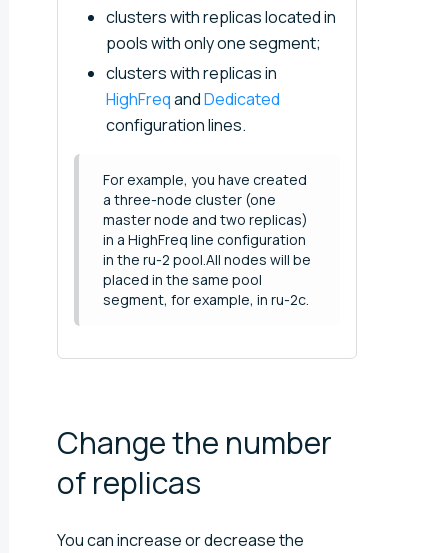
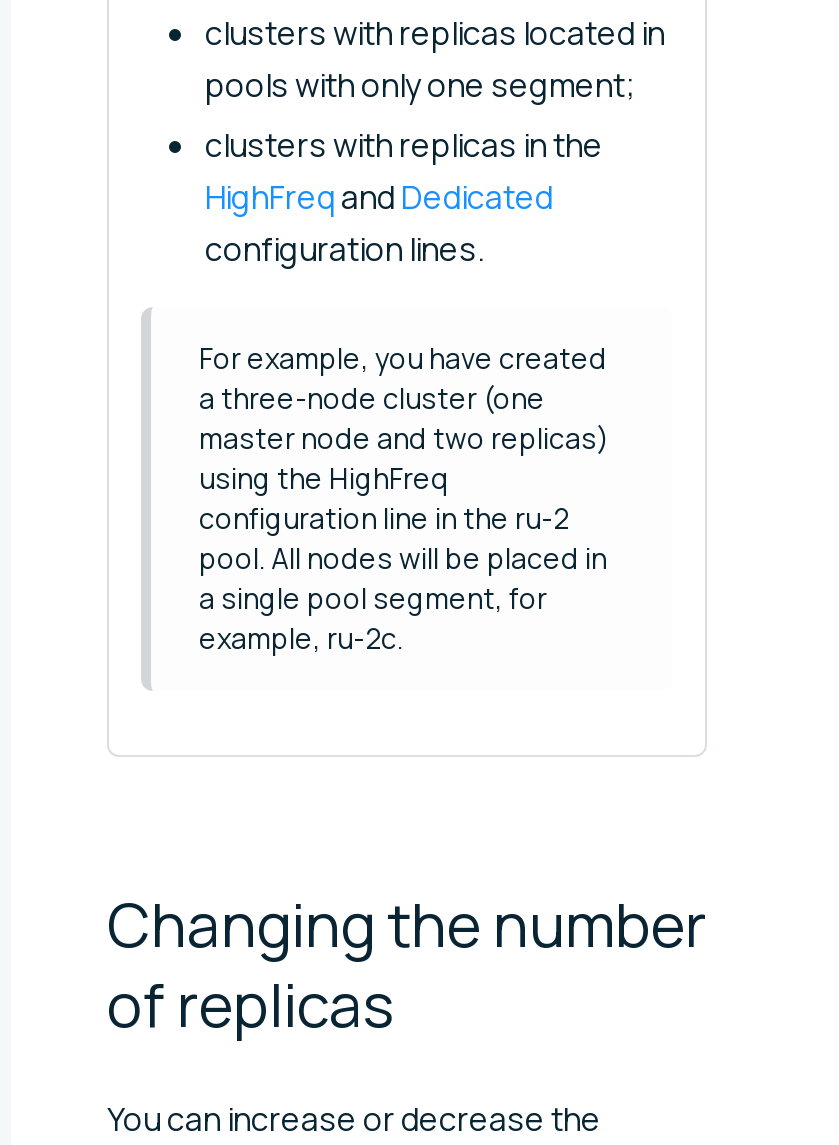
- clusters with replicas in
+ clusters with replicas in the

- in a HighFreq line configuration
- in the ru-2 pool.All nodes will be
- placed in the same pool
- segment, for example, in ru-2c.
+ using the HighFreq
+ configuration line in the ru-2
+ pool. All nodes will be placed in
+ a single pool segment, for
+ example, ru-2c.

- Change the number
+ Changing the number
